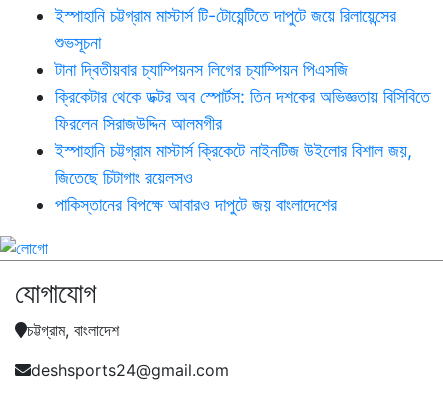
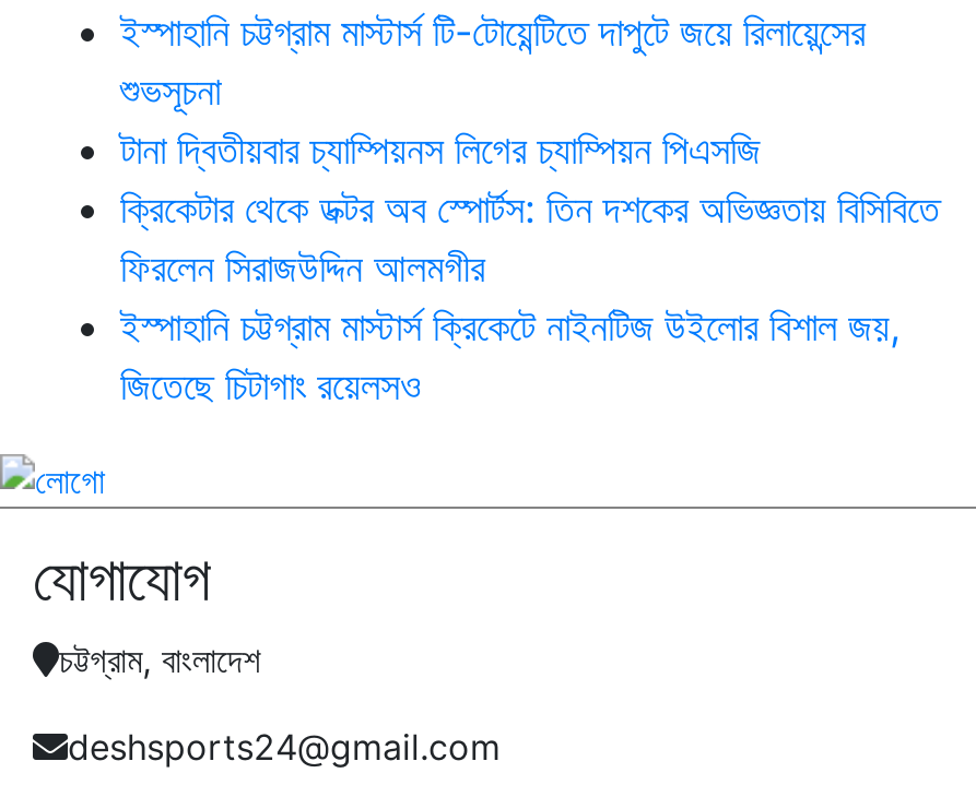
- পাকিস্তানের বিপক্ষে আবারও দাপুটে জয় বাংলাদেশের
